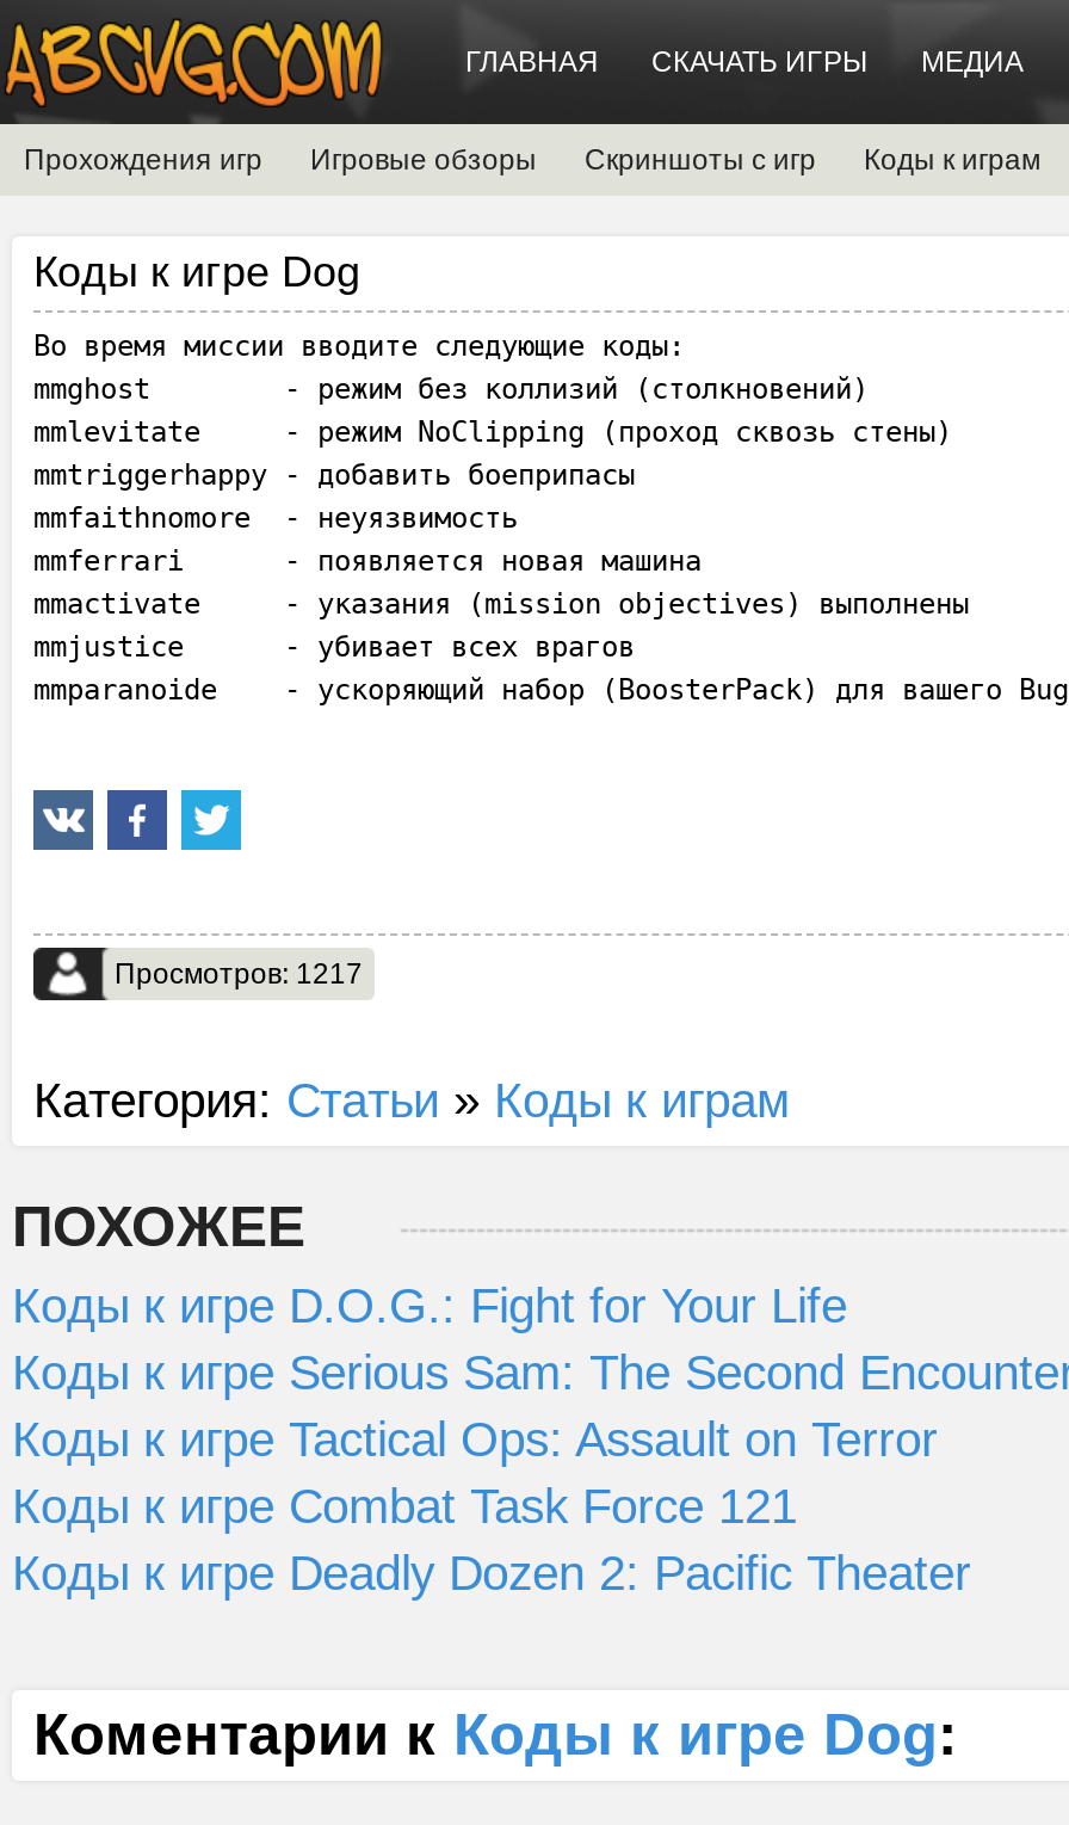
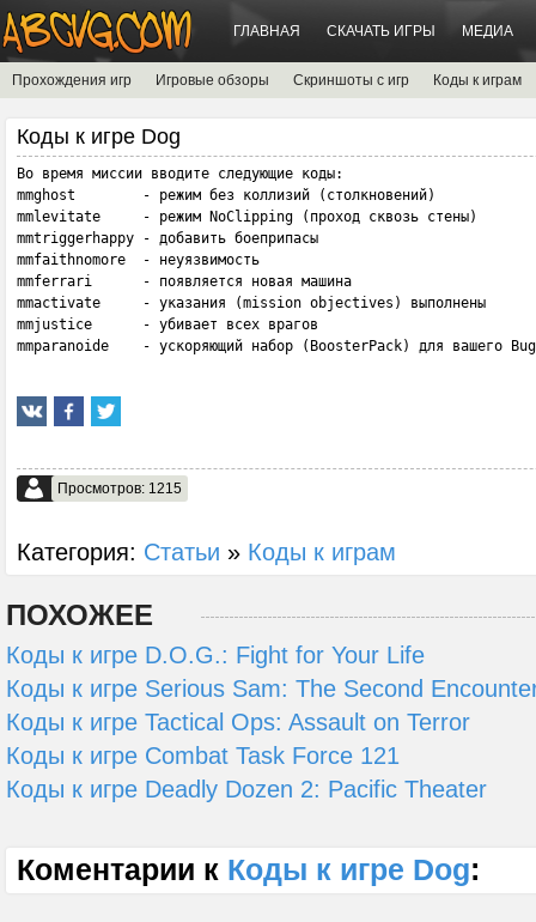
- Просмотров: 1217
+ Просмотров: 1215
